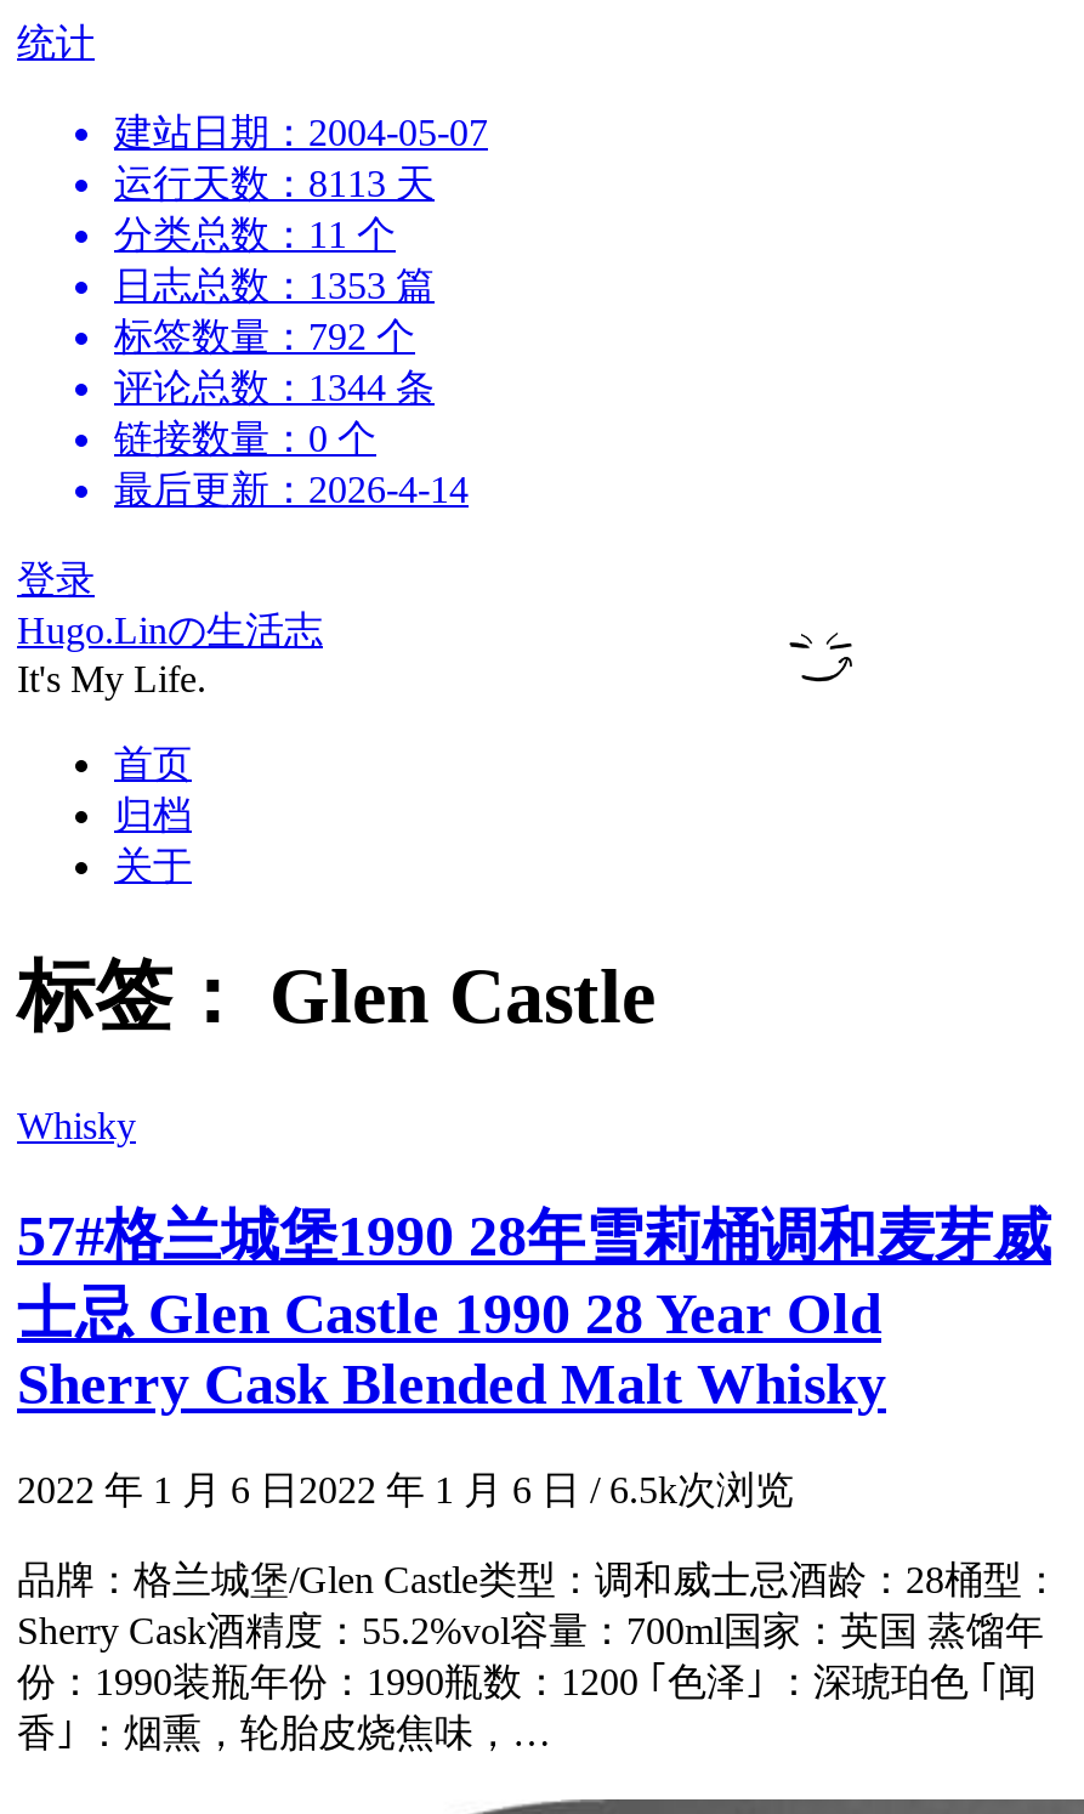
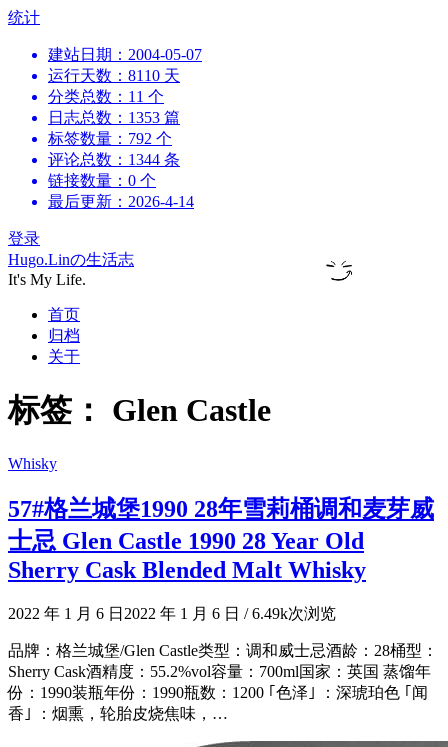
- 运行天数：8113 天
+ 运行天数：8110 天

- 2022 年 1 月 6 日2022 年 1 月 6 日 / 6.5k次浏览
+ 2022 年 1 月 6 日2022 年 1 月 6 日 / 6.49k次浏览
